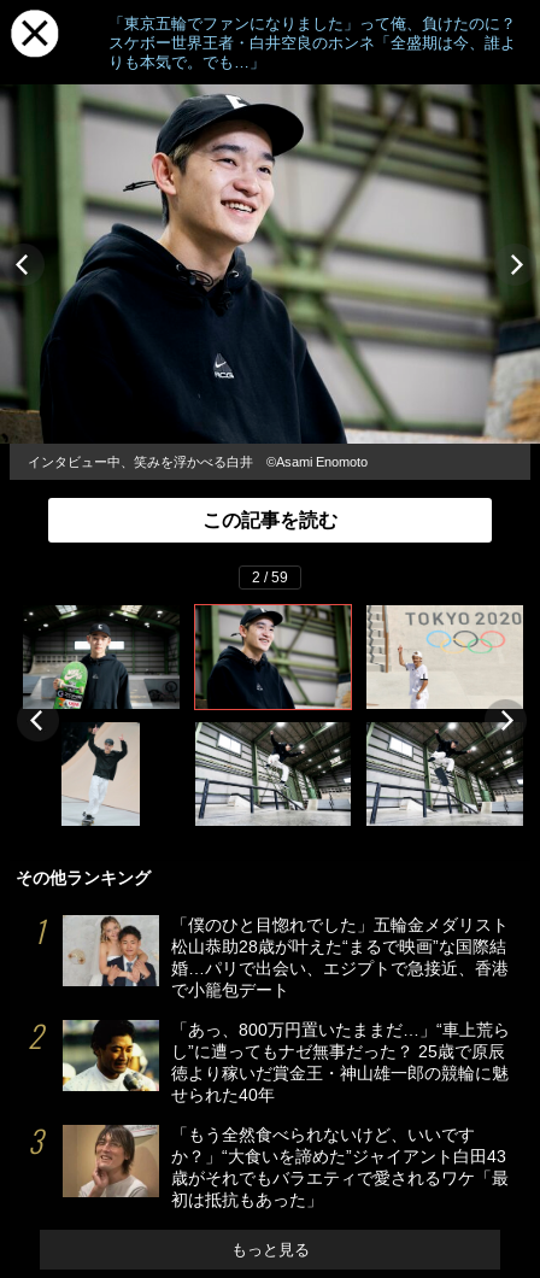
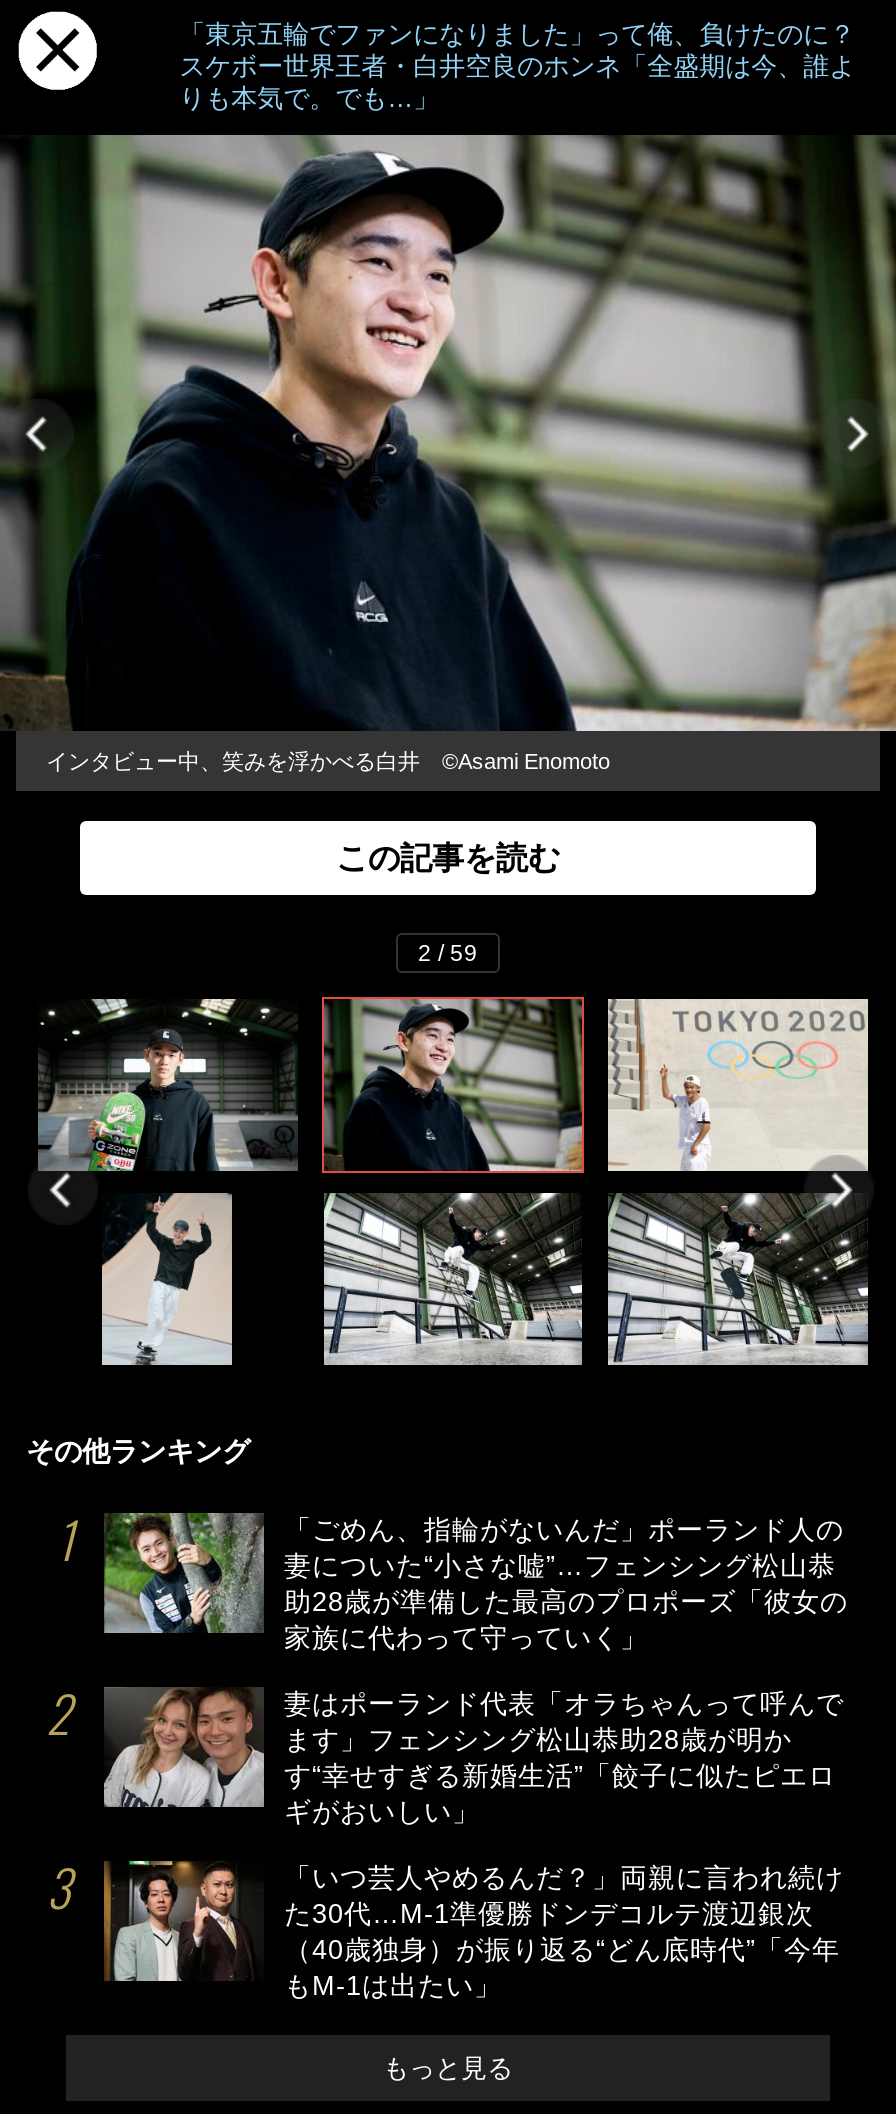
- [image]
- 「僕のひと目惚れでした」五輪金メダリスト
- 松山恭助28歳が叶えた“まるで映画”な国際結
- 婚…パリで出会い、エジプトで急接近、香港
- で小籠包デート
+ [image]
+ 「ごめん、指輪がないんだ」ポーランド人の
+ 妻についた“小さな嘘”…フェンシング松山恭
+ 助28歳が準備した最高のプロポーズ「彼女の
+ 家族に代わって守っていく」

- [image]
- 「あっ、800万円置いたままだ…」“車上荒ら
- し”に遭ってもナゼ無事だった？ 25歳で原辰
- 徳より稼いだ賞金王・神山雄一郎の競輪に魅
- せられた40年
+ [image]
+ 妻はポーランド代表「オラちゃんって呼んで
+ ます」フェンシング松山恭助28歳が明か
+ す“幸せすぎる新婚生活”「餃子に似たピエロ
+ ギがおいしい」

- [image]
- 「もう全然食べられないけど、いいです
- か？」“大食いを諦めた”ジャイアント白田43
- 歳がそれでもバラエティで愛されるワケ「最
- 初は抵抗もあった」
+ [image]
+ 「いつ芸人やめるんだ？」両親に言われ続け
+ た30代…M-1準優勝ドンデコルテ渡辺銀次
+ （40歳独身）が振り返る“どん底時代”「今年
+ もM-1は出たい」
